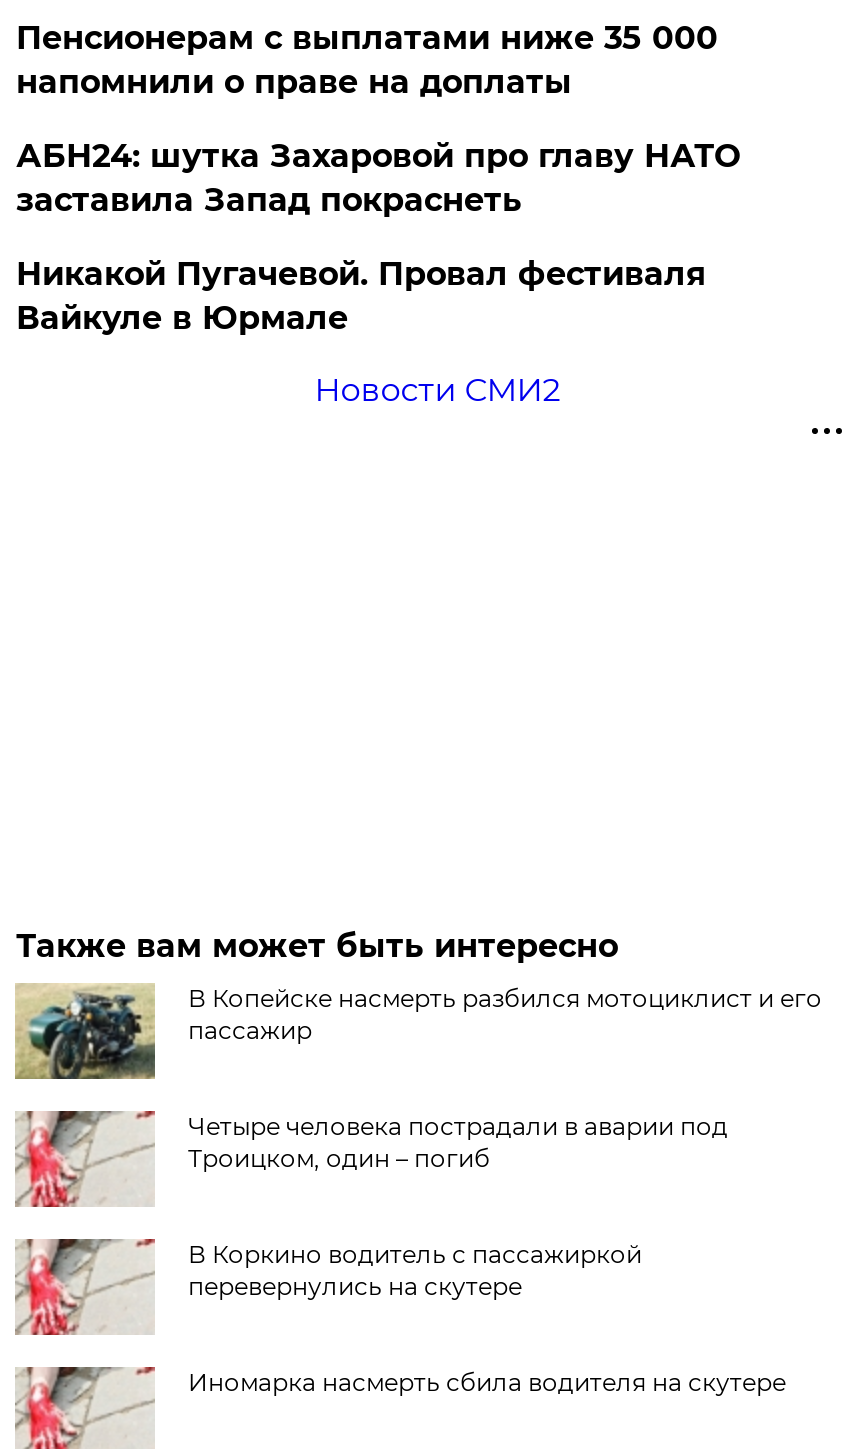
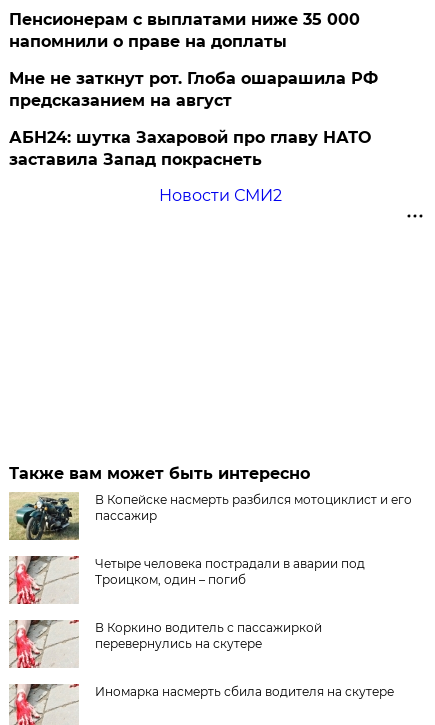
+ Мне не заткнут рот. Глоба ошарашила РФ
+ предсказанием на август

moved down: АБН24: шутка Захаровой про главу НАТО | заставила Запад покраснеть

- Никакой Пугачевой. Провал фестиваля
- Вайкуле в Юрмале
